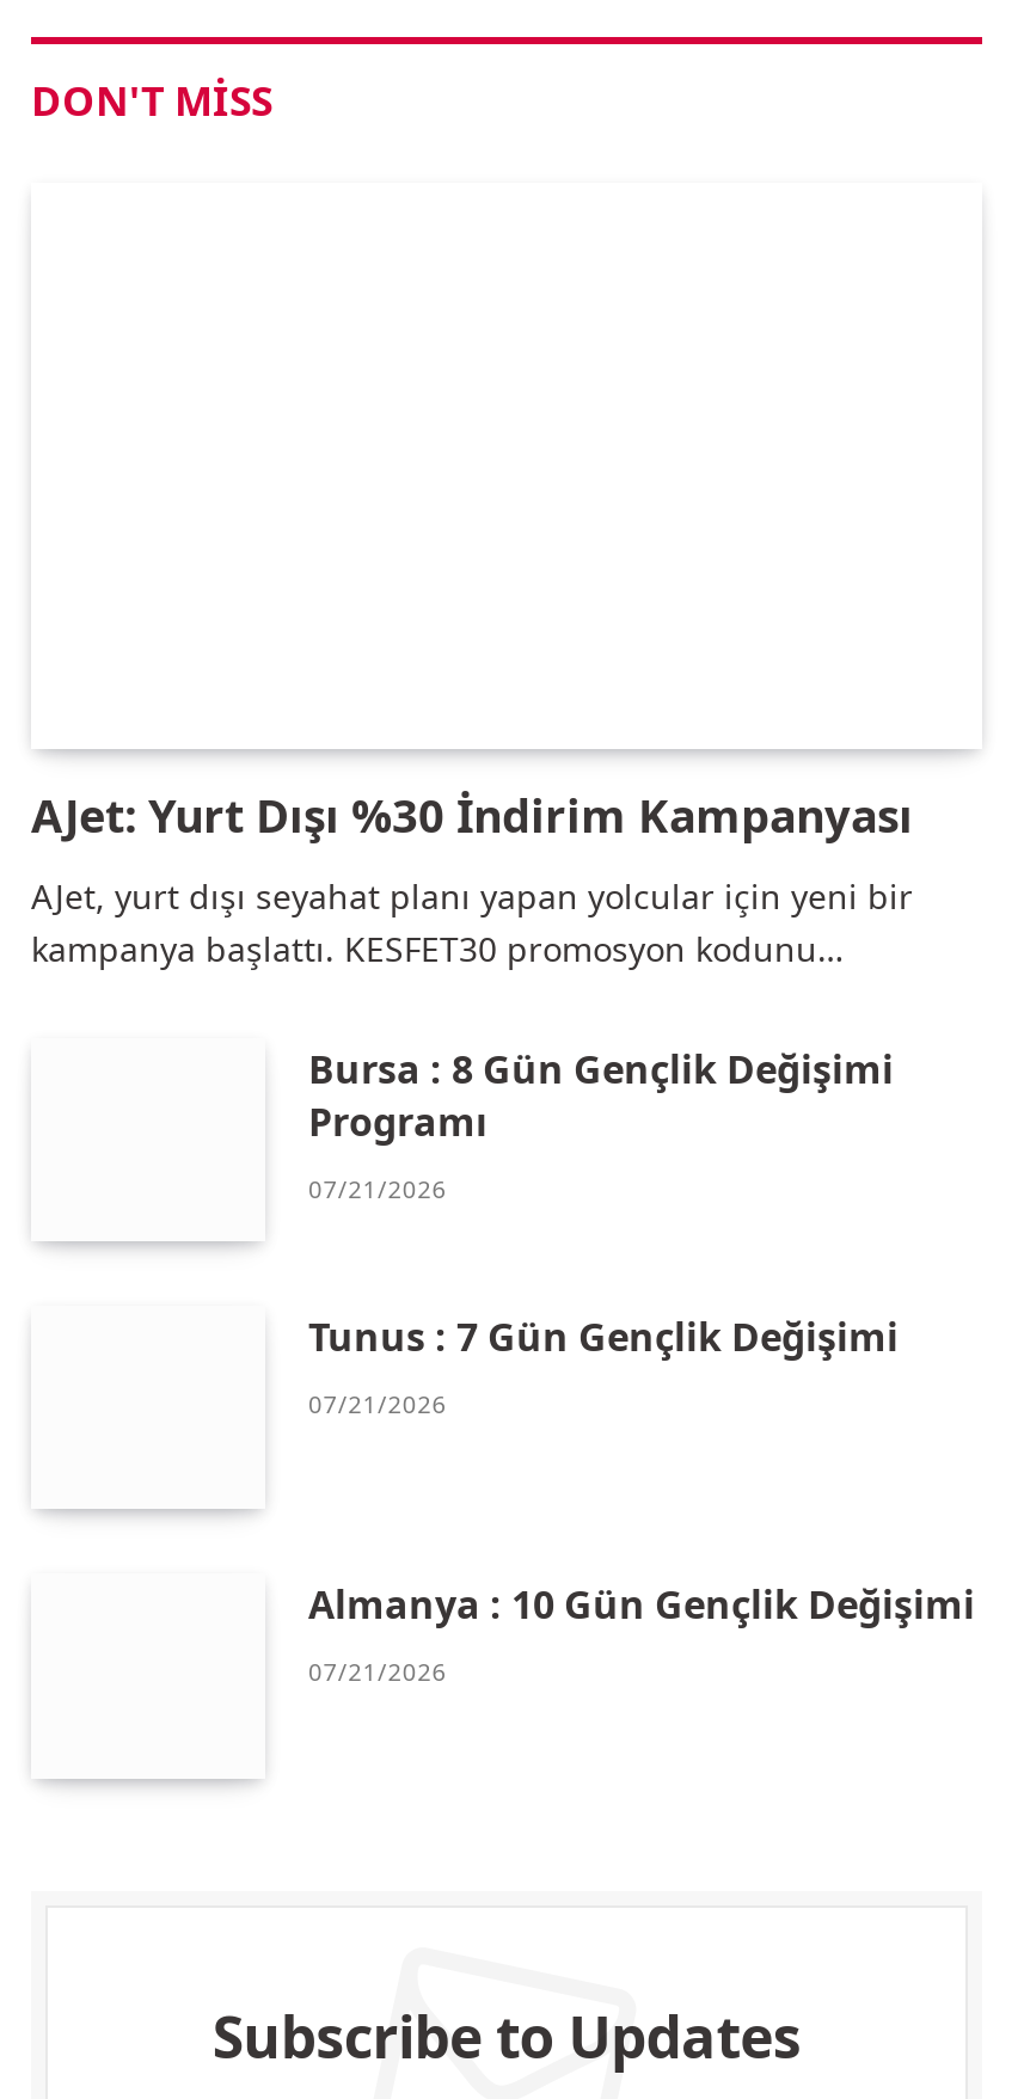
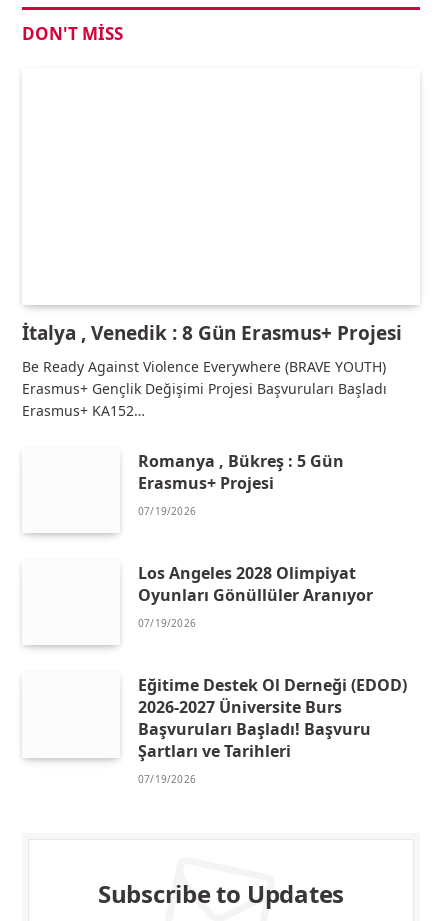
- AJet: Yurt Dışı %30 İndirim Kampanyası
- AJet, yurt dışı seyahat planı yapan yolcular için yeni bir
- kampanya başlattı. KESFET30 promosyon kodunu…
+ İtalya , Venedik : 8 Gün Erasmus+ Projesi
+ Be Ready Against Violence Everywhere (BRAVE YOUTH)
+ Erasmus+ Gençlik Değişimi Projesi Başvuruları Başladı
+ Erasmus+ KA152…

- Bursa : 8 Gün Gençlik Değişimi
- Programı
+ Romanya , Bükreş : 5 Gün
+ Erasmus+ Projesi

- 07/21/2026
+ 07/19/2026

- Tunus : 7 Gün Gençlik Değişimi
+ Los Angeles 2028 Olimpiyat
+ Oyunları Gönüllüler Aranıyor

- 07/21/2026
+ 07/19/2026

- Almanya : 10 Gün Gençlik Değişimi
+ Eğitime Destek Ol Derneği (EDOD)
+ 2026-2027 Üniversite Burs
+ Başvuruları Başladı! Başvuru
+ Şartları ve Tarihleri

- 07/21/2026
+ 07/19/2026
